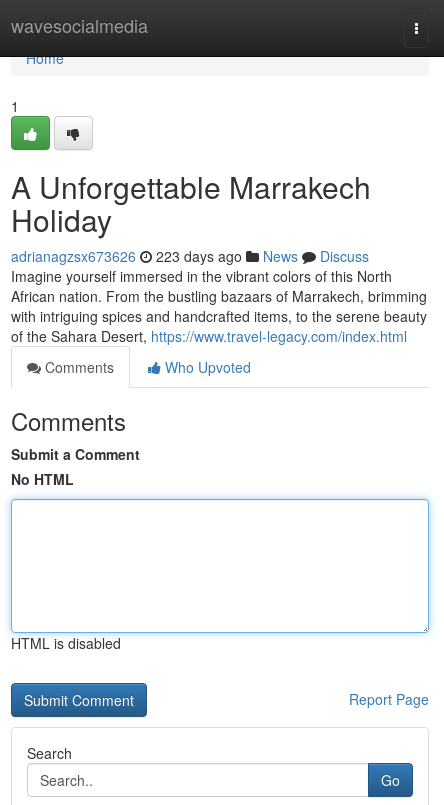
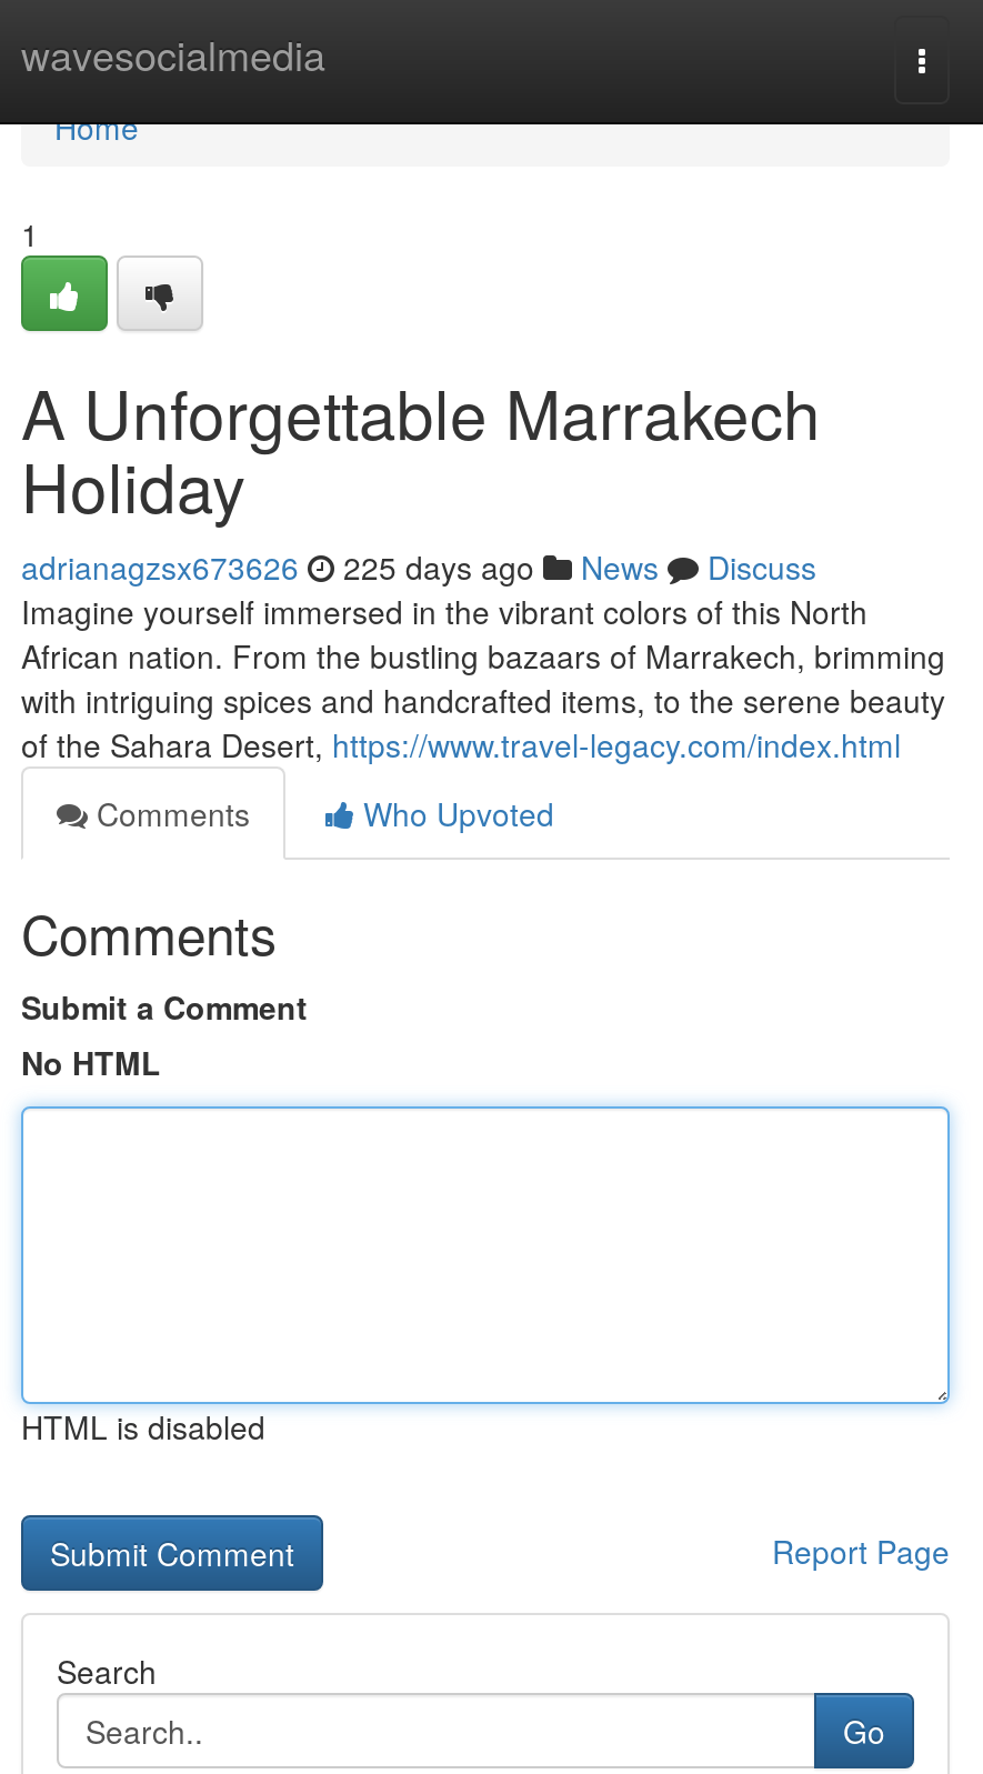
- adrianagzsx673626 223 days ago News Discuss
+ adrianagzsx673626 225 days ago News Discuss
